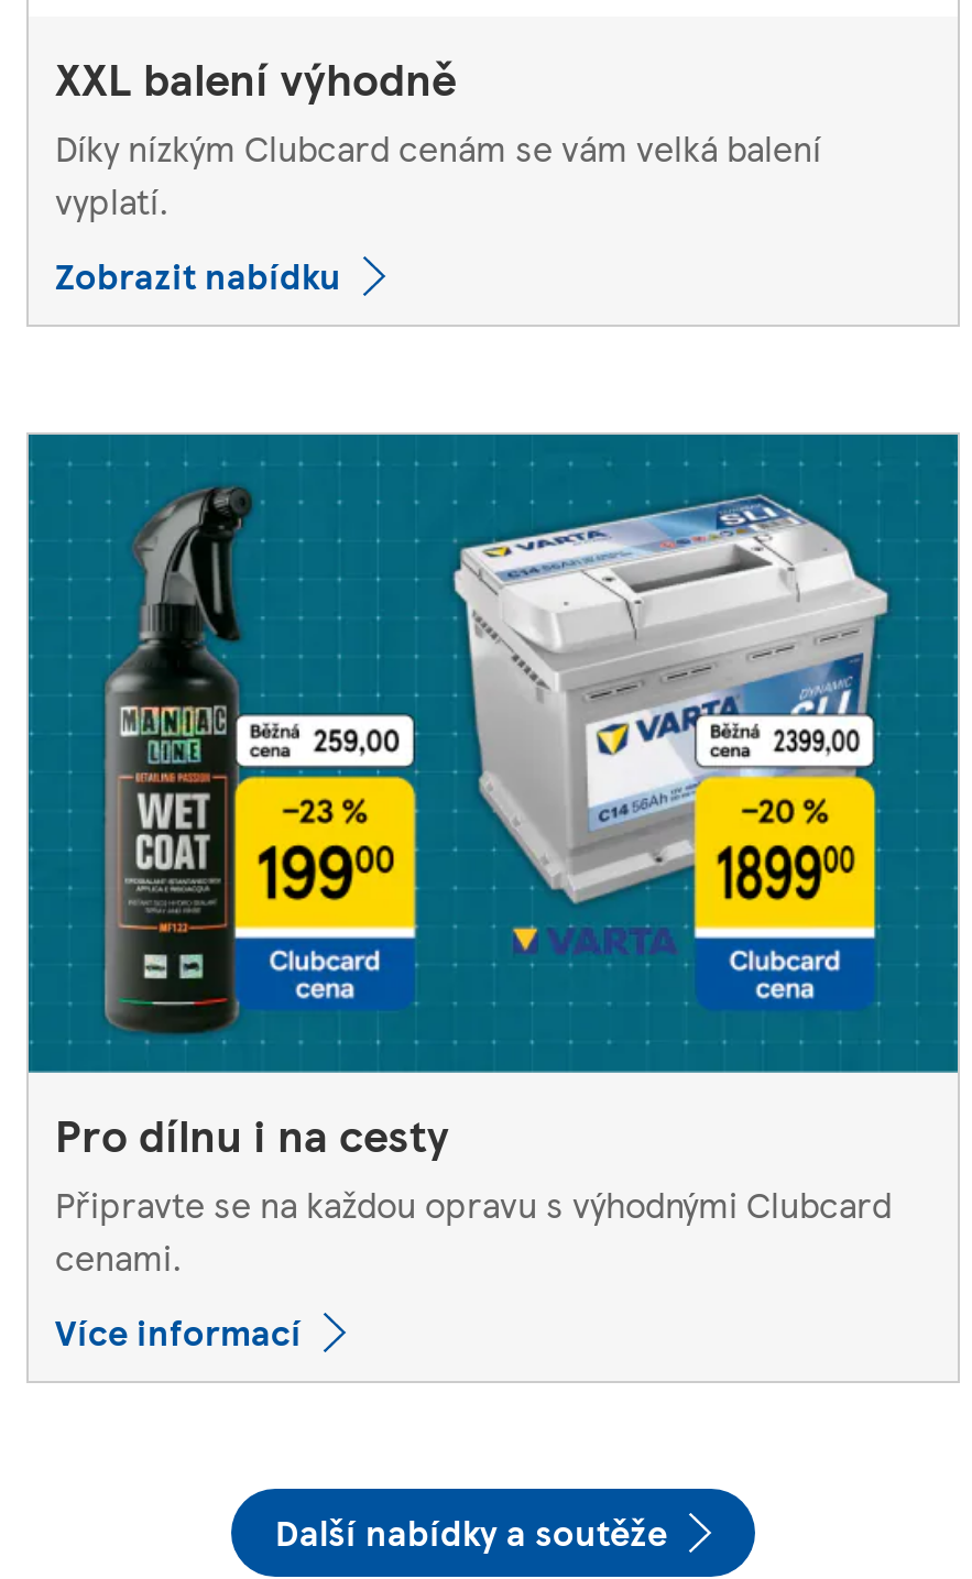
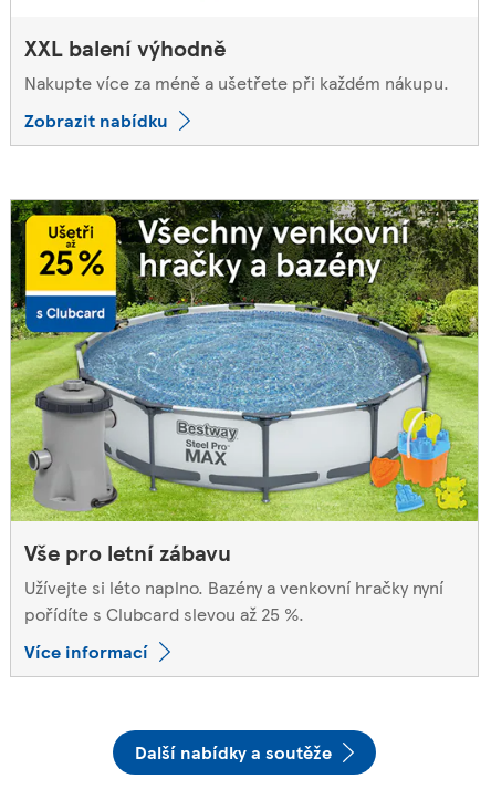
- Díky nízkým Clubcard cenám se vám velká balení
- vyplatí.
+ Nakupte více za méně a ušetřete při každém nákupu.

- [image]
- Pro dílnu i na cesty
- Připravte se na každou opravu s výhodnými Clubcard
- cenami.
+ [image]
+ Vše pro letní zábavu
+ Užívejte si léto naplno. Bazény a venkovní hračky nyní
+ pořídíte s Clubcard slevou až 25 %.
